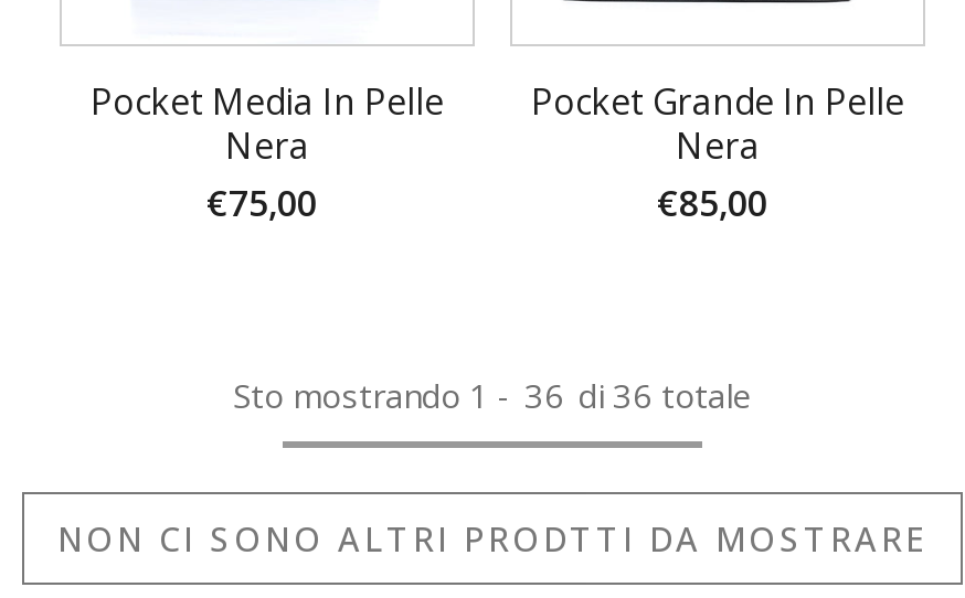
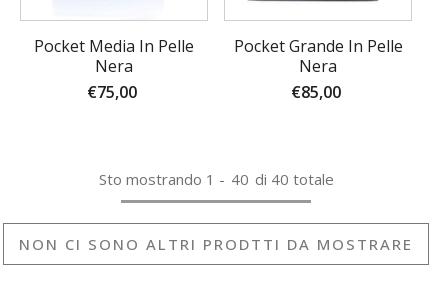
- Sto mostrando 1 - 36 di 36 totale
+ Sto mostrando 1 - 40 di 40 totale
